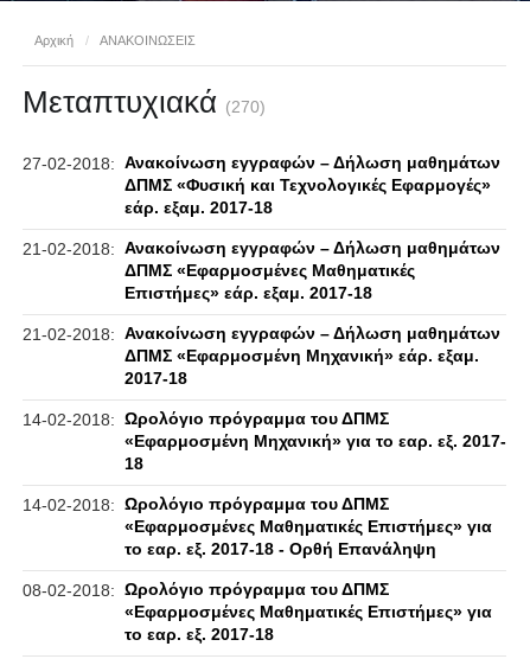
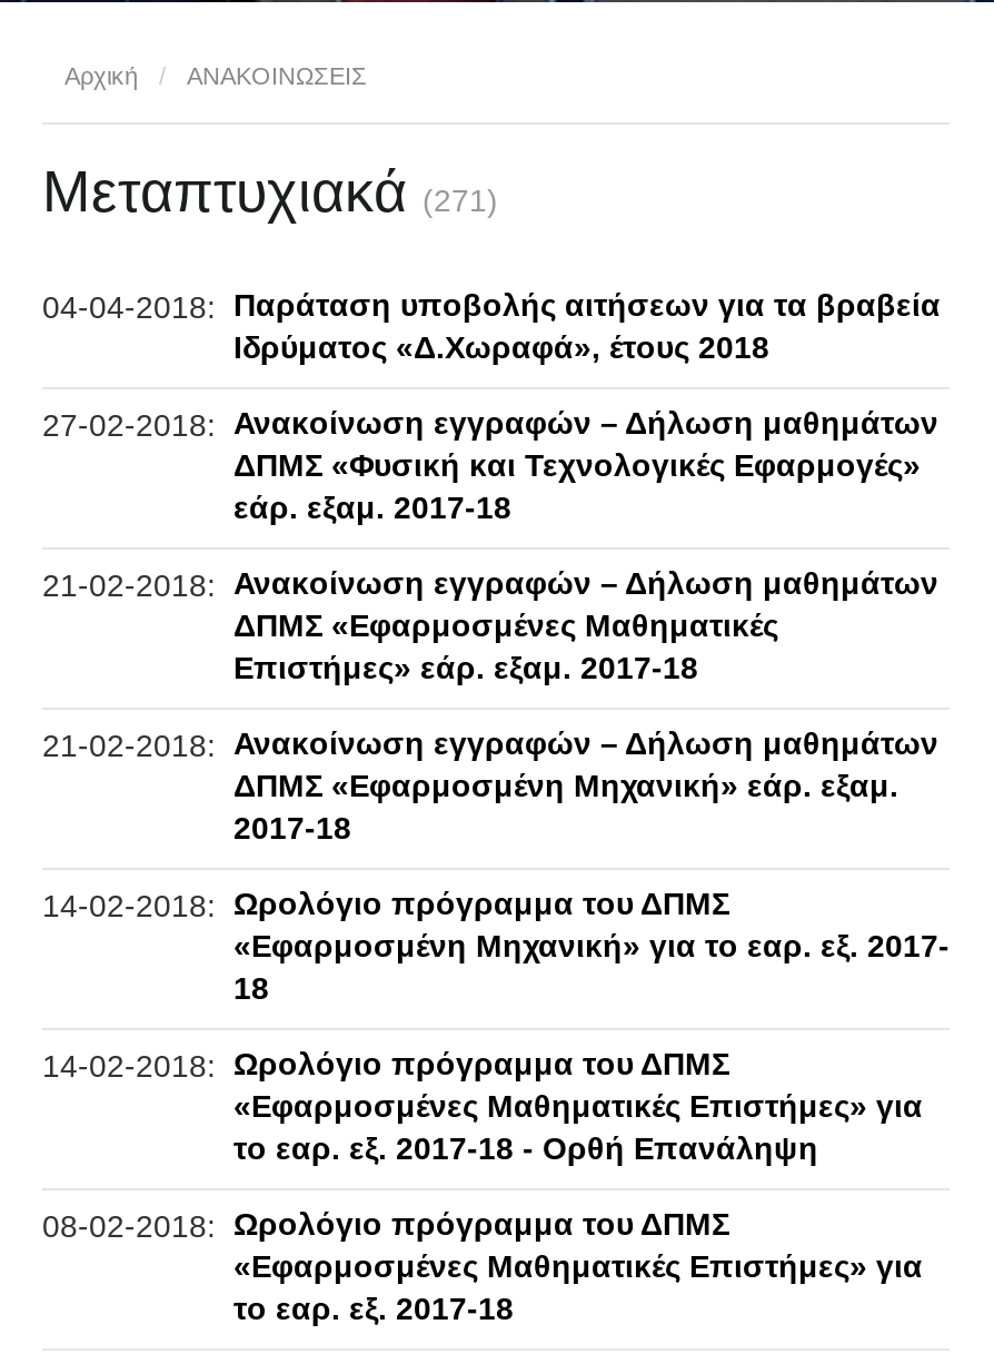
- Μεταπτυχιακά (270)
+ Μεταπτυχιακά (271)
+ 04-04-2018: Παράταση υποβολής αιτήσεων για τα βραβεία
+ Ιδρύματος «Δ.Χωραφά», έτους 2018
